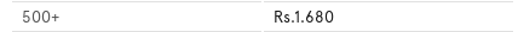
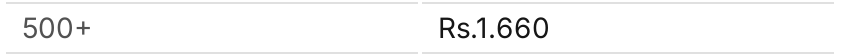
- Rs.1.680
+ Rs.1.660
